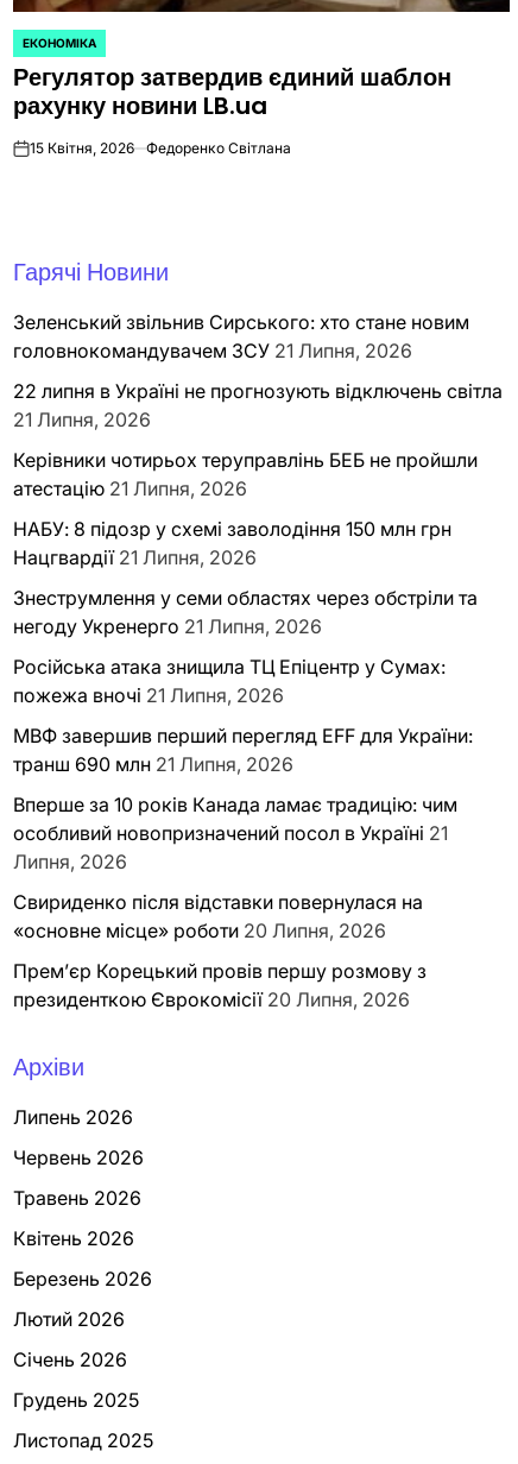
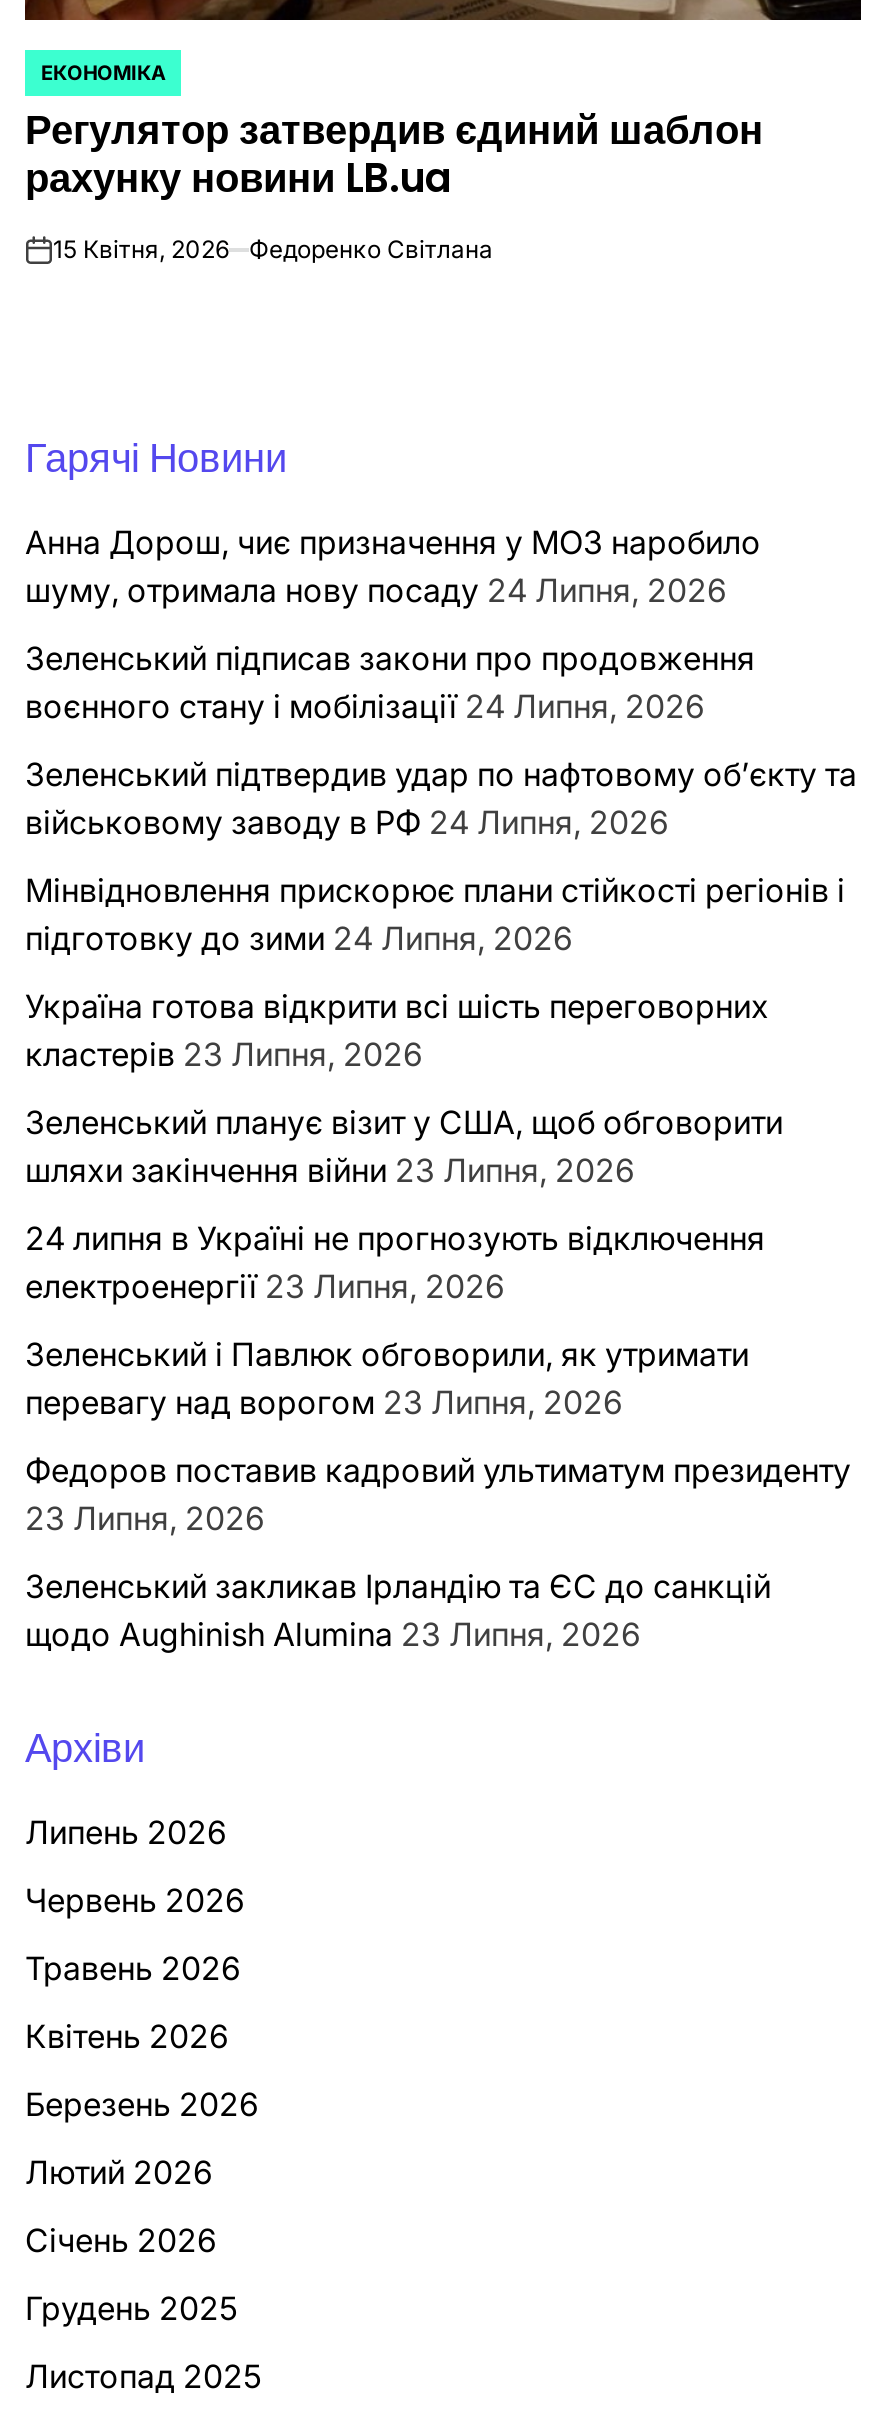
- Зеленський звільнив Сирського: хто стане новим
- головнокомандувачем ЗСУ 21 Липня, 2026
+ Анна Дорош, чиє призначення у МОЗ наробило
+ шуму, отримала нову посаду 24 Липня, 2026

- 22 липня в Україні не прогнозують відключень світла
- 21 Липня, 2026
+ Зеленський підписав закони про продовження
+ воєнного стану і мобілізації 24 Липня, 2026

- Керівники чотирьох теруправлінь БЕБ не пройшли
- атестацію 21 Липня, 2026
+ Зеленський підтвердив удар по нафтовому об’єкту та
+ військовому заводу в РФ 24 Липня, 2026

- НАБУ: 8 підозр у схемі заволодіння 150 млн грн
- Нацгвардії 21 Липня, 2026
+ Мінвідновлення прискорює плани стійкості регіонів і
+ підготовку до зими 24 Липня, 2026

- Знеструмлення у семи областях через обстріли та
- негоду Укренерго 21 Липня, 2026
+ Україна готова відкрити всі шість переговорних
+ кластерів 23 Липня, 2026

- Російська атака знищила ТЦ Епіцентр у Сумах:
- пожежа вночі 21 Липня, 2026
+ Зеленський планує візит у США, щоб обговорити
+ шляхи закінчення війни 23 Липня, 2026

- МВФ завершив перший перегляд EFF для України:
- транш 690 млн 21 Липня, 2026
+ 24 липня в Україні не прогнозують відключення
+ електроенергії 23 Липня, 2026

- Вперше за 10 років Канада ламає традицію: чим
- особливий новопризначений посол в Україні 21
- Липня, 2026
+ Зеленський і Павлюк обговорили, як утримати
+ перевагу над ворогом 23 Липня, 2026

- Свириденко після відставки повернулася на
- «основне місце» роботи 20 Липня, 2026
+ Федоров поставив кадровий ультиматум президенту
+ 23 Липня, 2026

- Прем’єр Корецький провів першу розмову з
- президенткою Єврокомісії 20 Липня, 2026
+ Зеленський закликав Ірландію та ЄС до санкцій
+ щодо Aughinish Alumina 23 Липня, 2026
